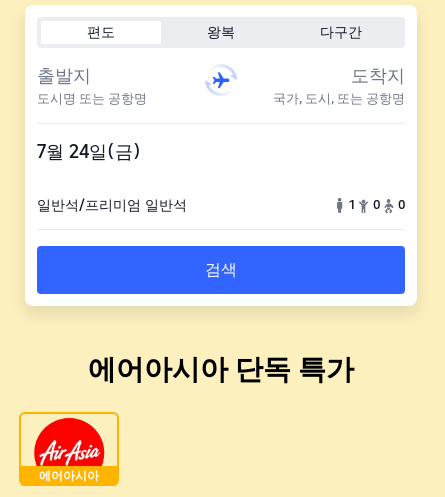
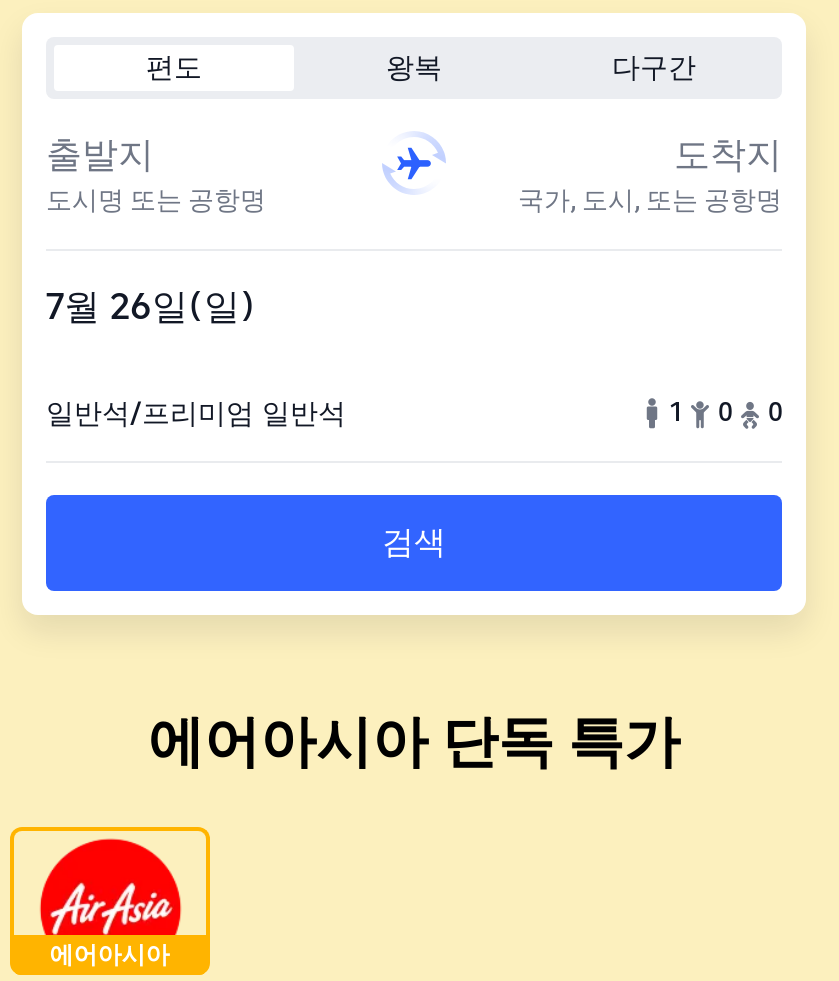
- 7월 24일(금)
+ 7월 26일(일)
